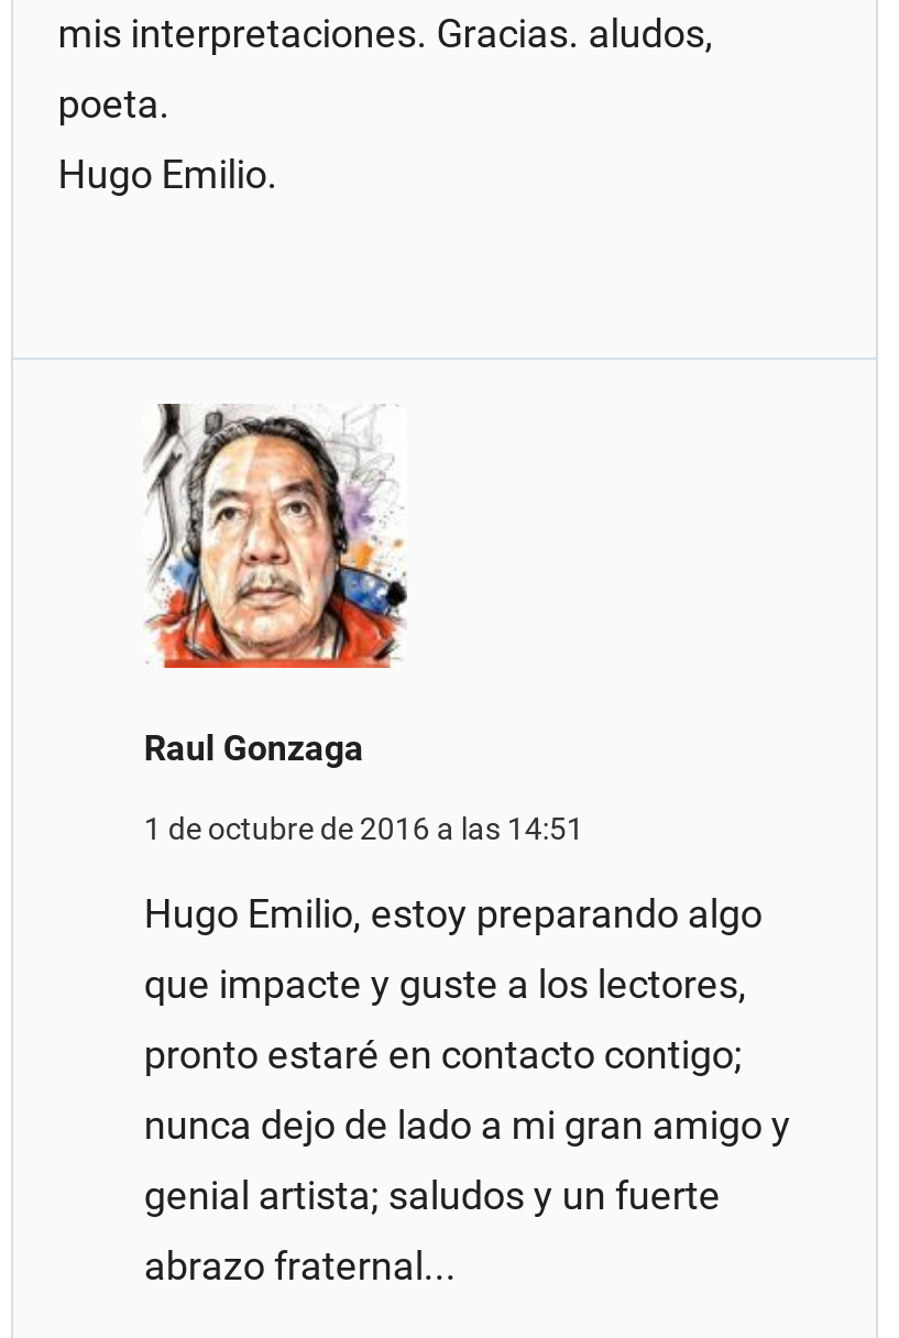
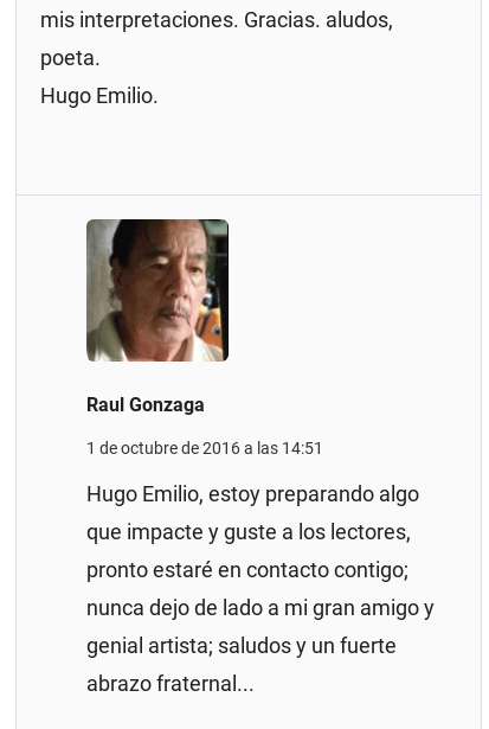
- [image]
+ [image]
